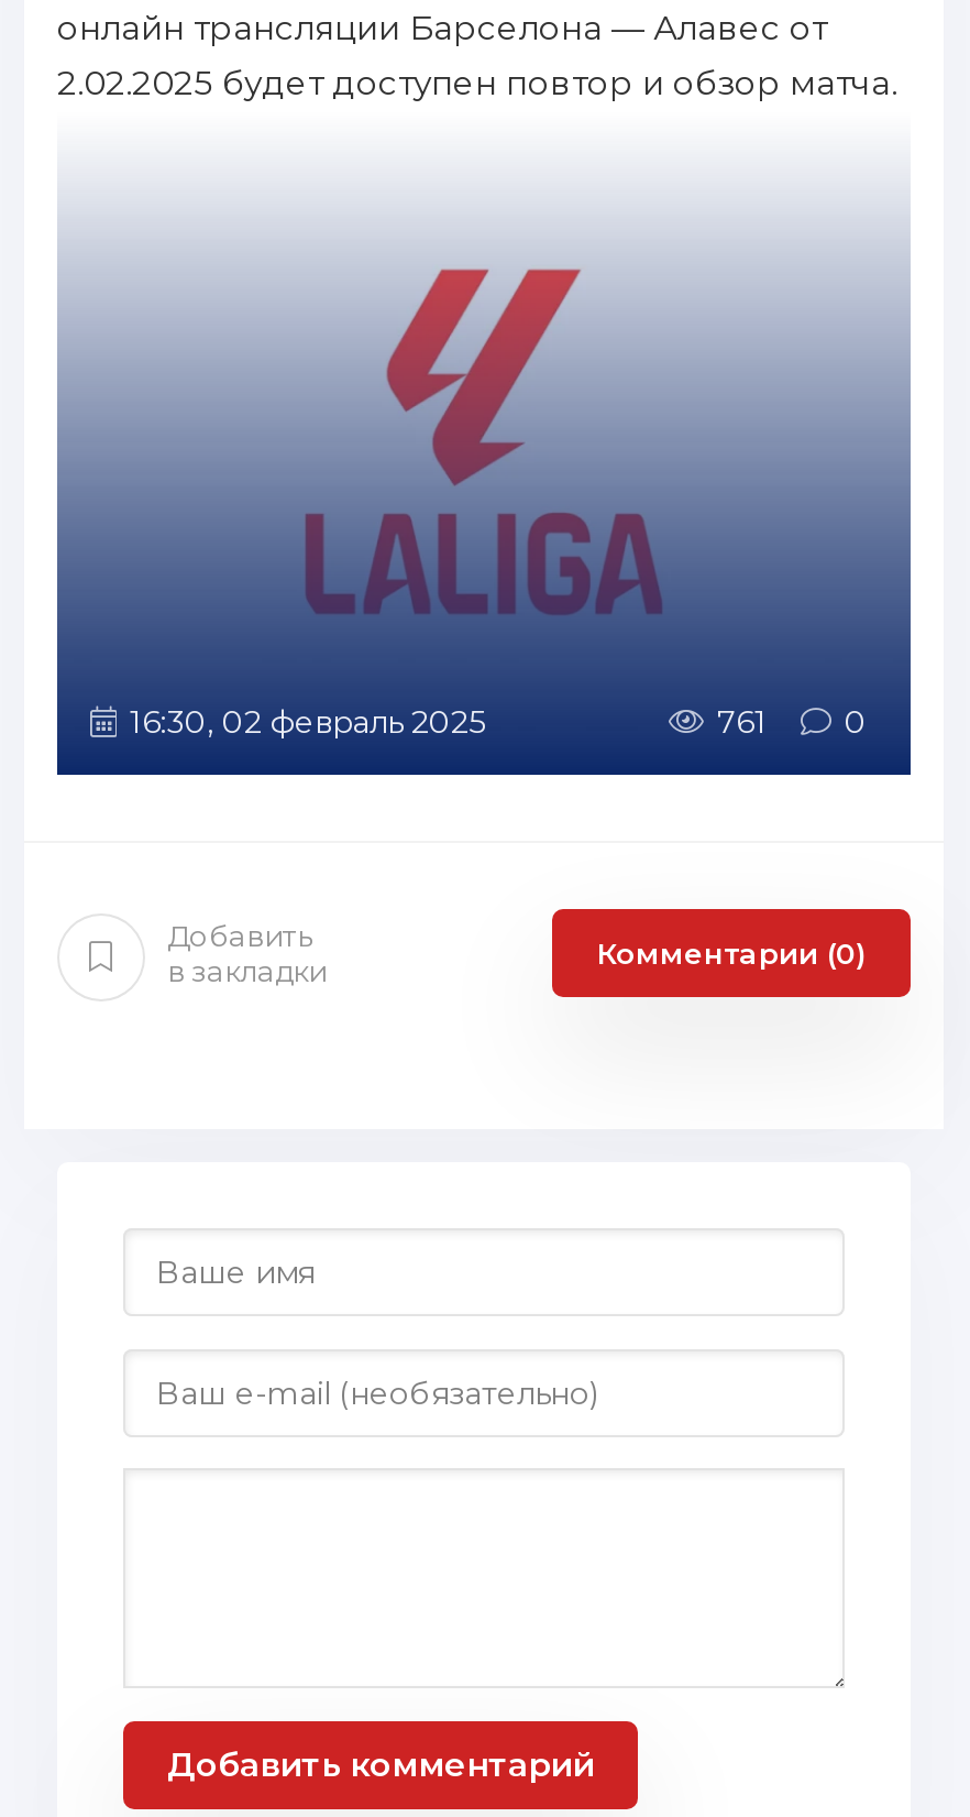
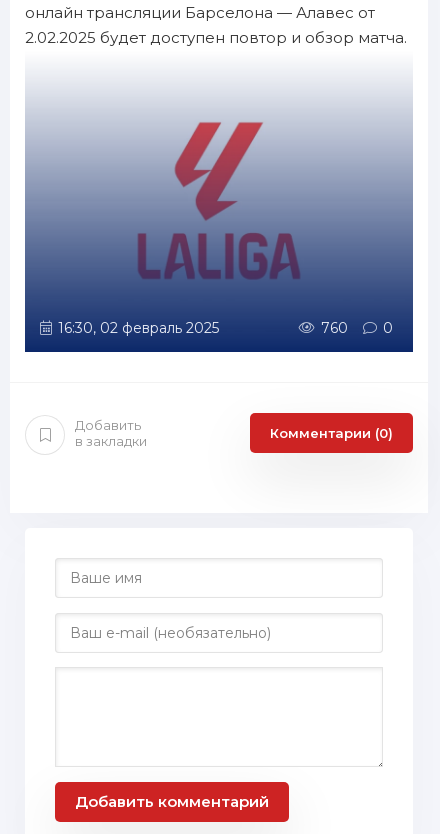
- 761
+ 760
